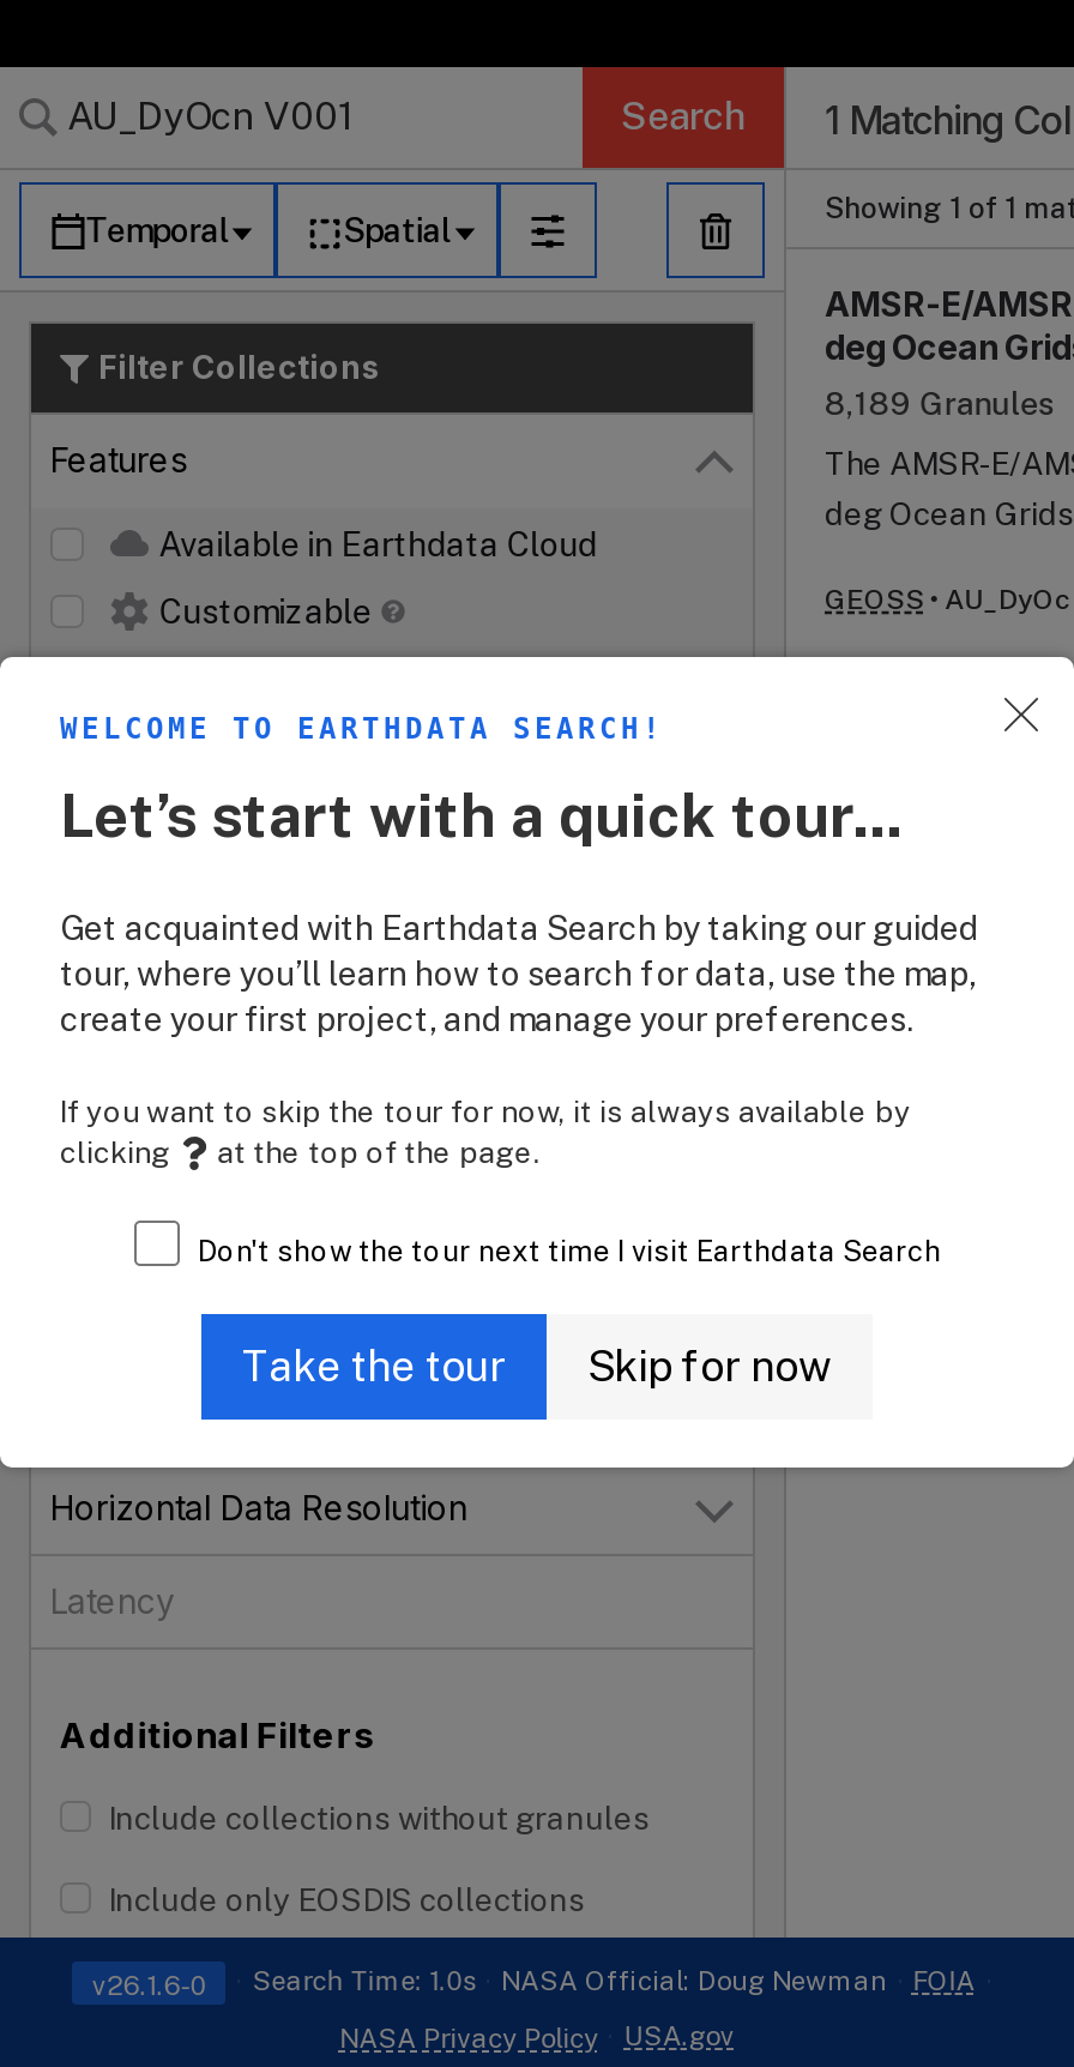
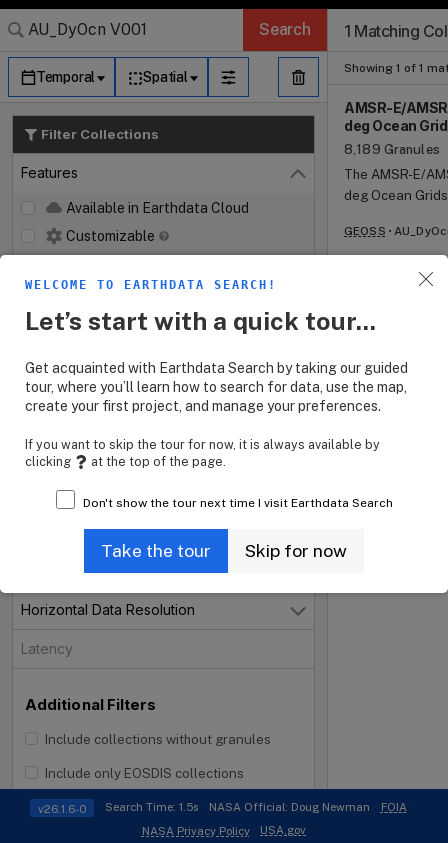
- v26.1.6-0 Search Time: 1.0s NASA Official: Doug Newman FOIA
+ v26.1.6-0 Search Time: 1.5s NASA Official: Doug Newman FOIA
